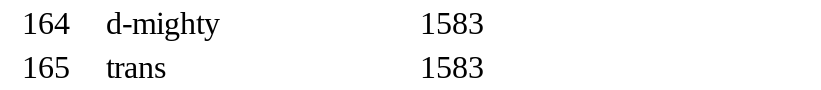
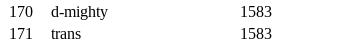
- 164 d-mighty
+ 170 d-mighty

- 165 trans
+ 171 trans
